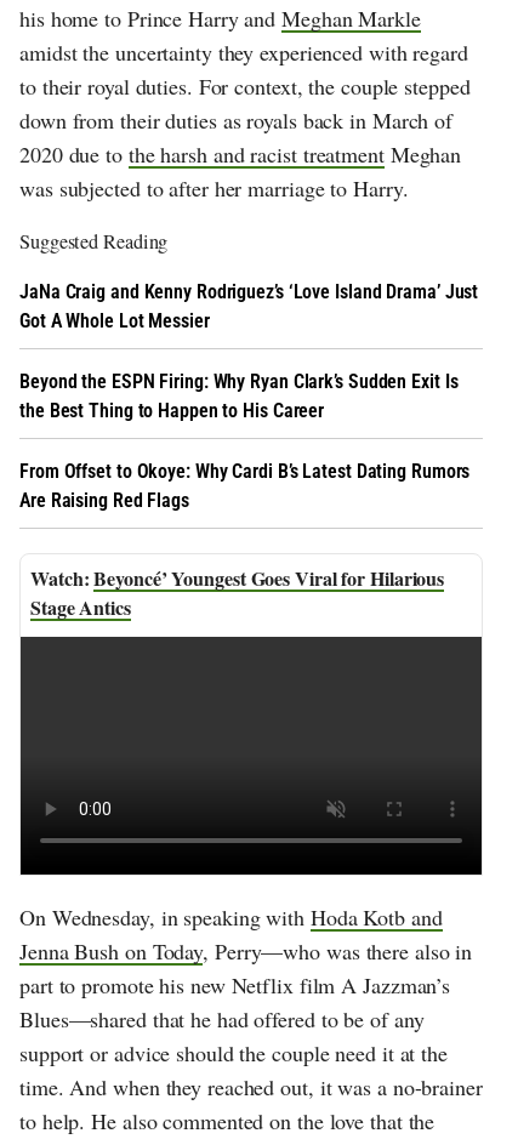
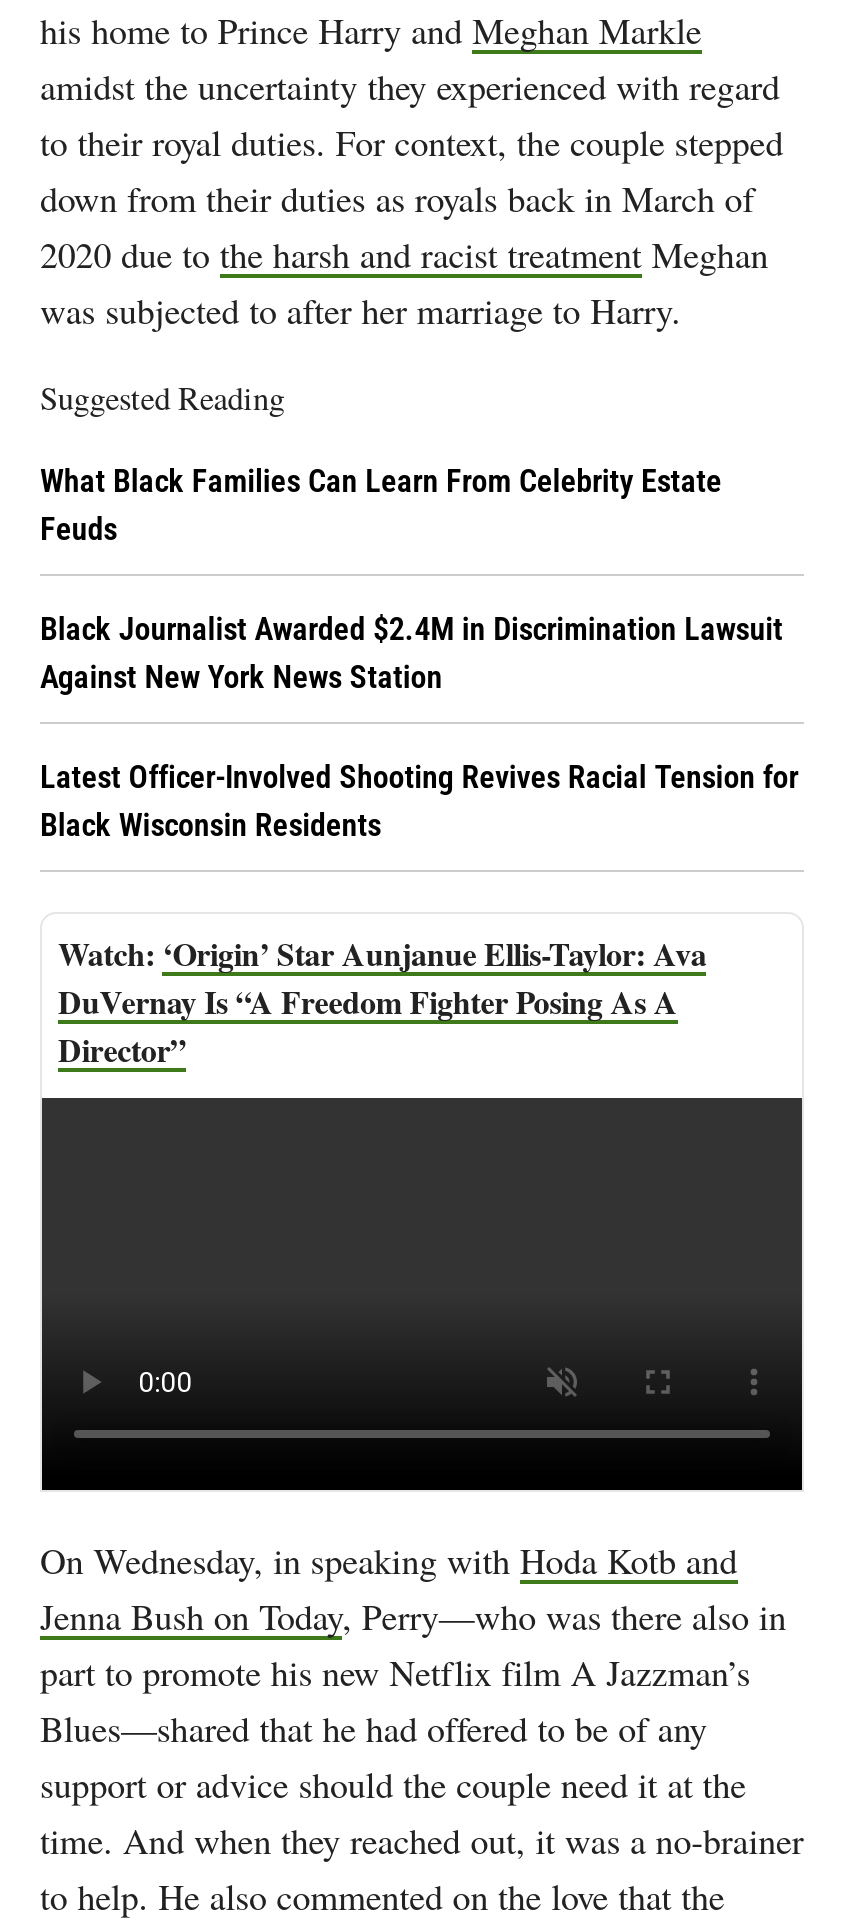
- JaNa Craig and Kenny Rodriguez’s ‘Love Island Drama’ Just
- Got A Whole Lot Messier
+ What Black Families Can Learn From Celebrity Estate
+ Feuds

- Beyond the ESPN Firing: Why Ryan Clark’s Sudden Exit Is
- the Best Thing to Happen to His Career
+ Black Journalist Awarded $2.4M in Discrimination Lawsuit
+ Against New York News Station

- From Offset to Okoye: Why Cardi B’s Latest Dating Rumors
- Are Raising Red Flags
+ Latest Officer-Involved Shooting Revives Racial Tension for
+ Black Wisconsin Residents

- Beyoncé’ Youngest Goes Viral for Hilarious
- Stage Antics
+ ‘Origin’ Star Aunjanue Ellis-Taylor: Ava
+ DuVernay Is “A Freedom Fighter Posing As A
+ Director”
